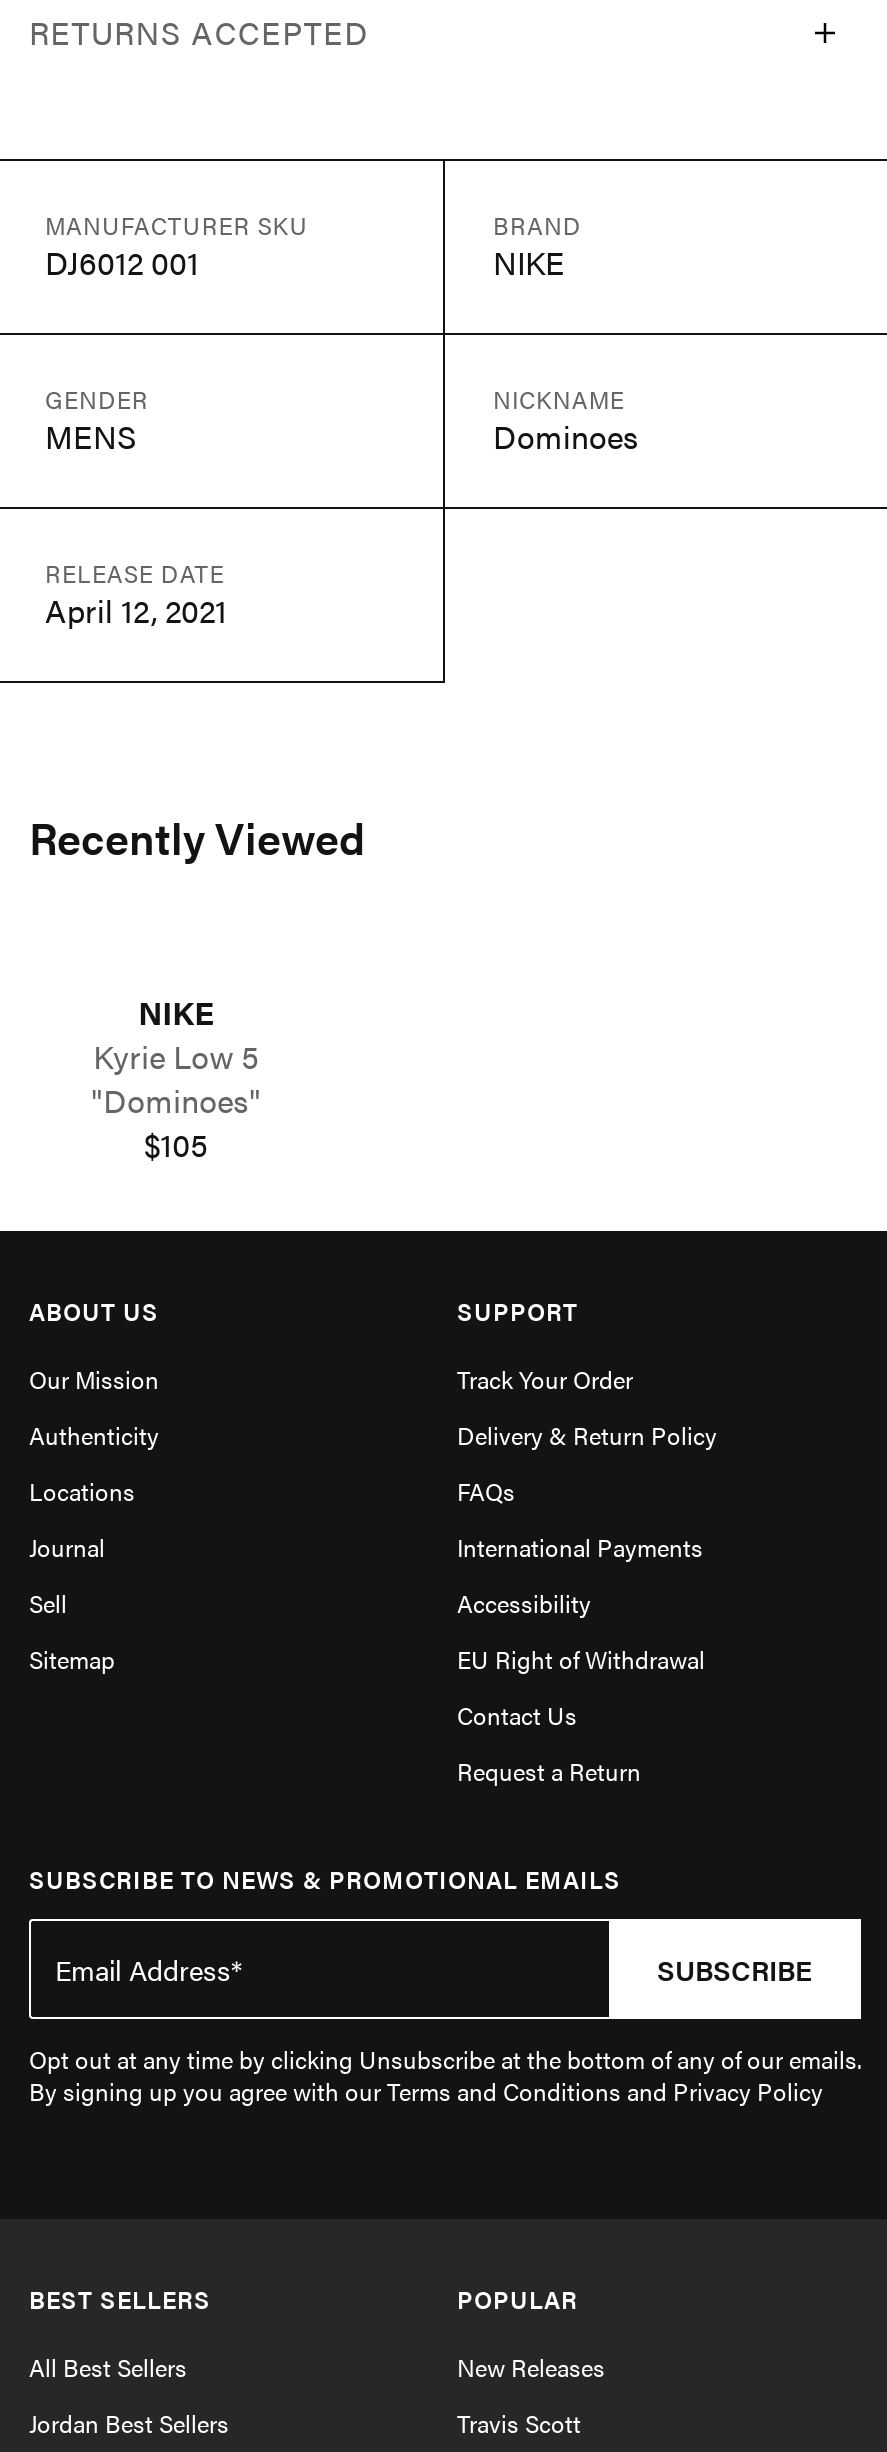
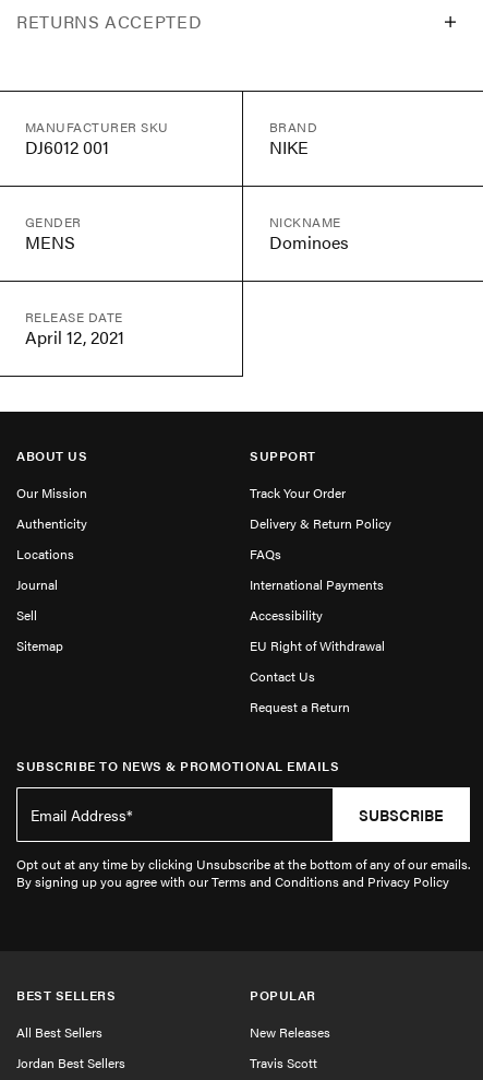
- Recently Viewed
- NIKE
- Kyrie Low 5
- "Dominoes"
- $105
